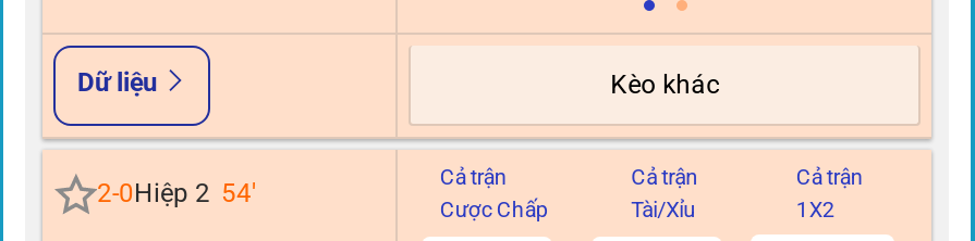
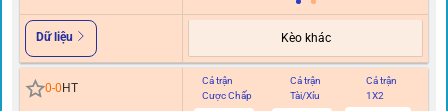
- 2-0Hiệp 2 54
+ 0-0HT
